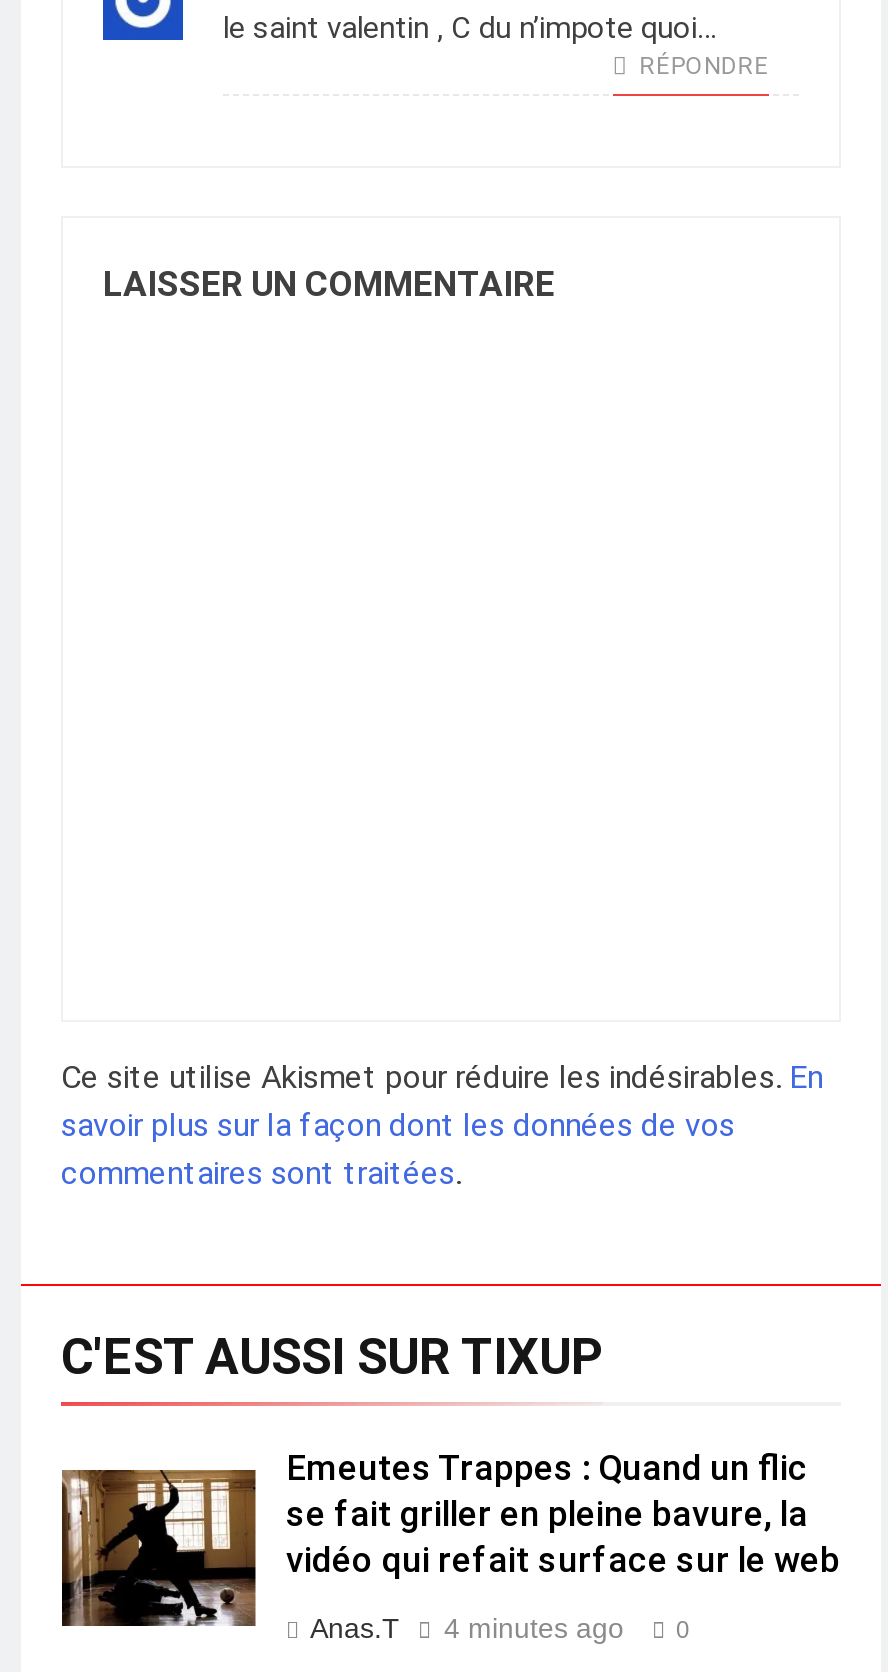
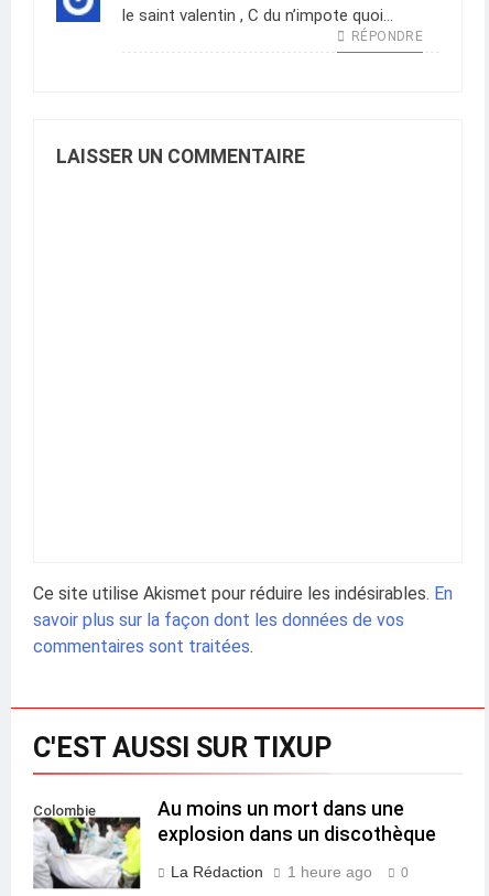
- [image]
- Emeutes Trappes : Quand un flic
- se fait griller en pleine bavure, la
- vidéo qui refait surface sur le web
+ [image]
+ Colombie
+ Au moins un mort dans une
+ explosion dans un discothèque

- Anas.T
- 4 minutes ago
+ La Rédaction
+ 1 heure ago
